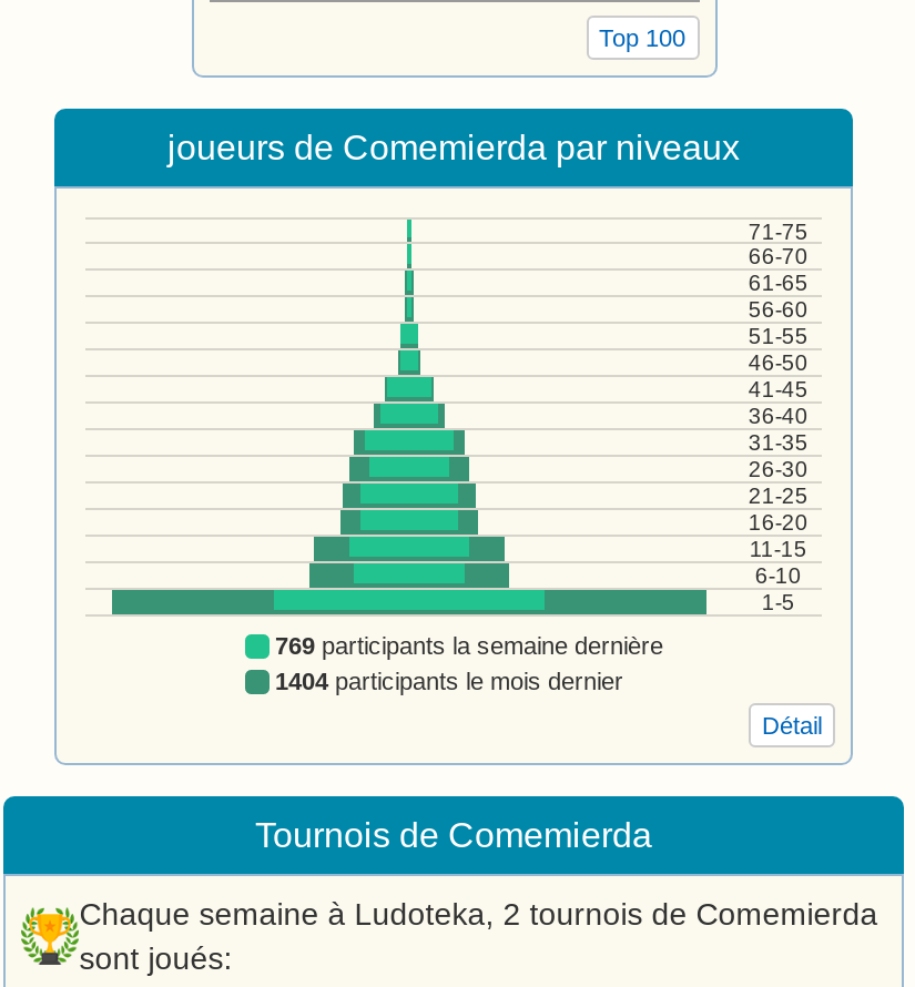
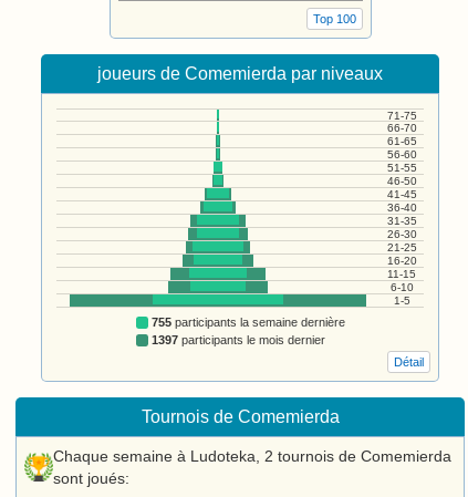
- 769 participants la semaine dernière
+ 755 participants la semaine dernière

- 1404 participants le mois dernier
+ 1397 participants le mois dernier
